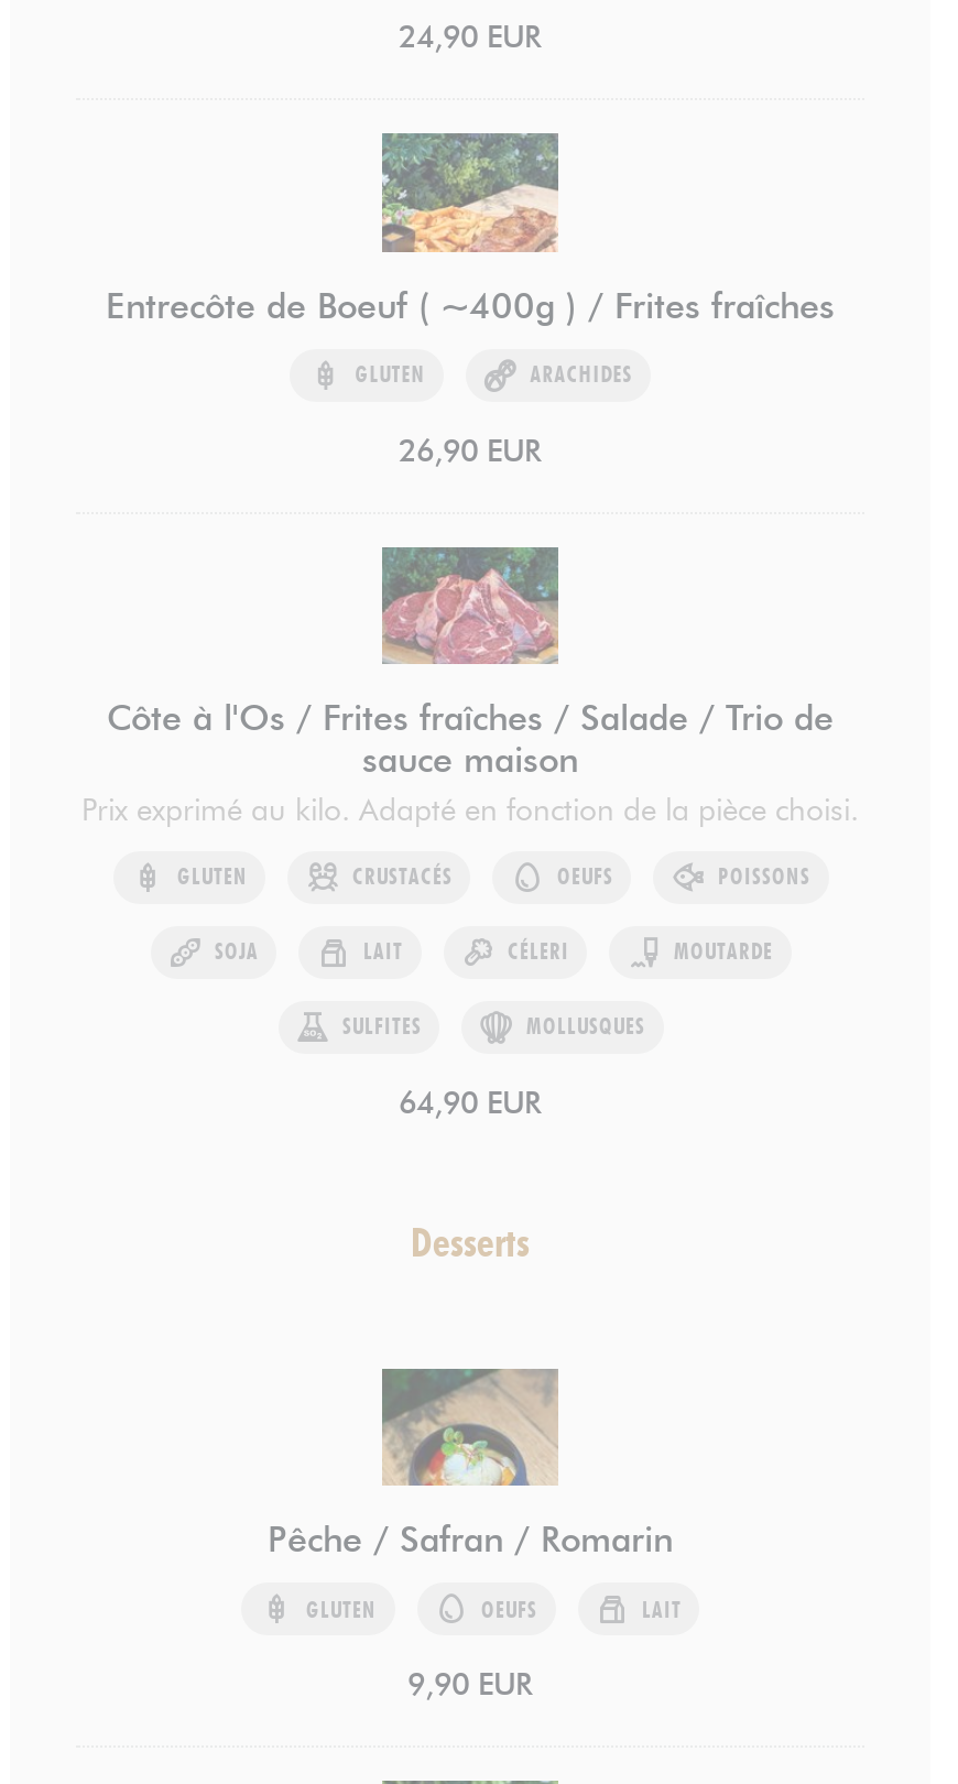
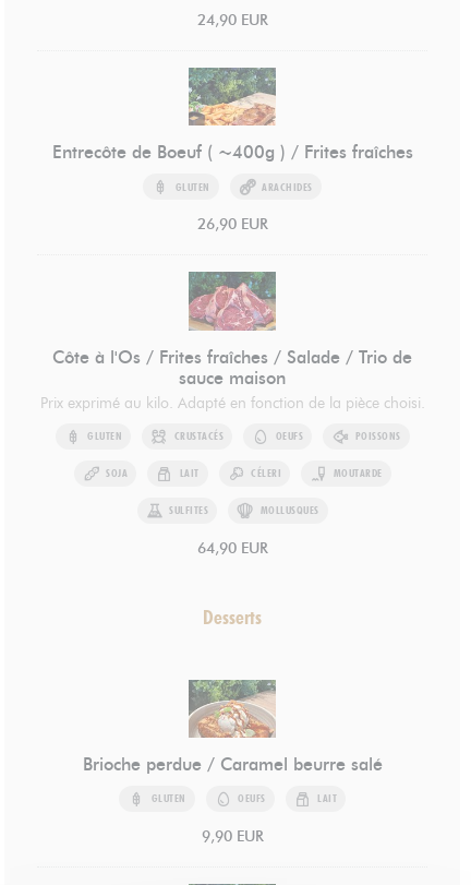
- [image]
- Pêche / Safran / Romarin
+ [image]
+ Brioche perdue / Caramel beurre salé
